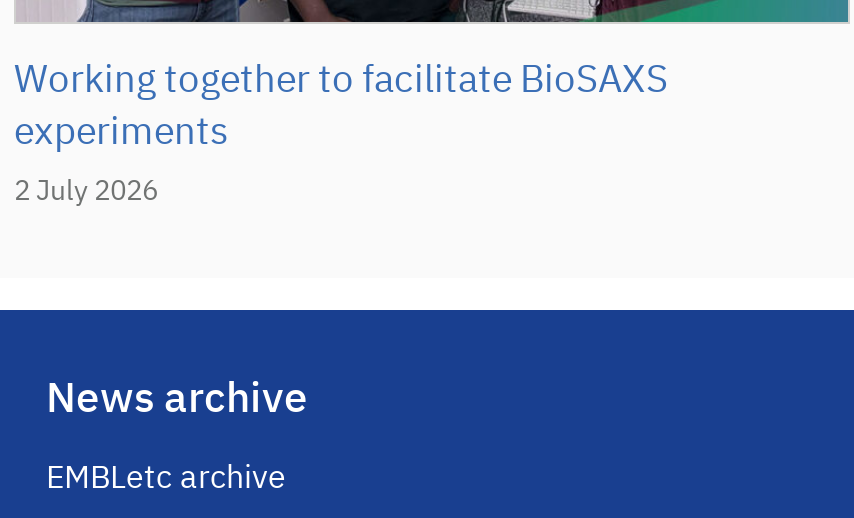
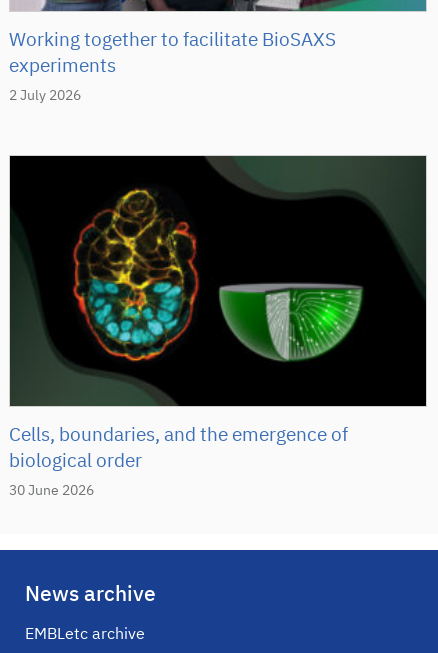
+ 30 June 2026

+ [image]
+ Cells, boundaries, and the emergence of
+ biological order
